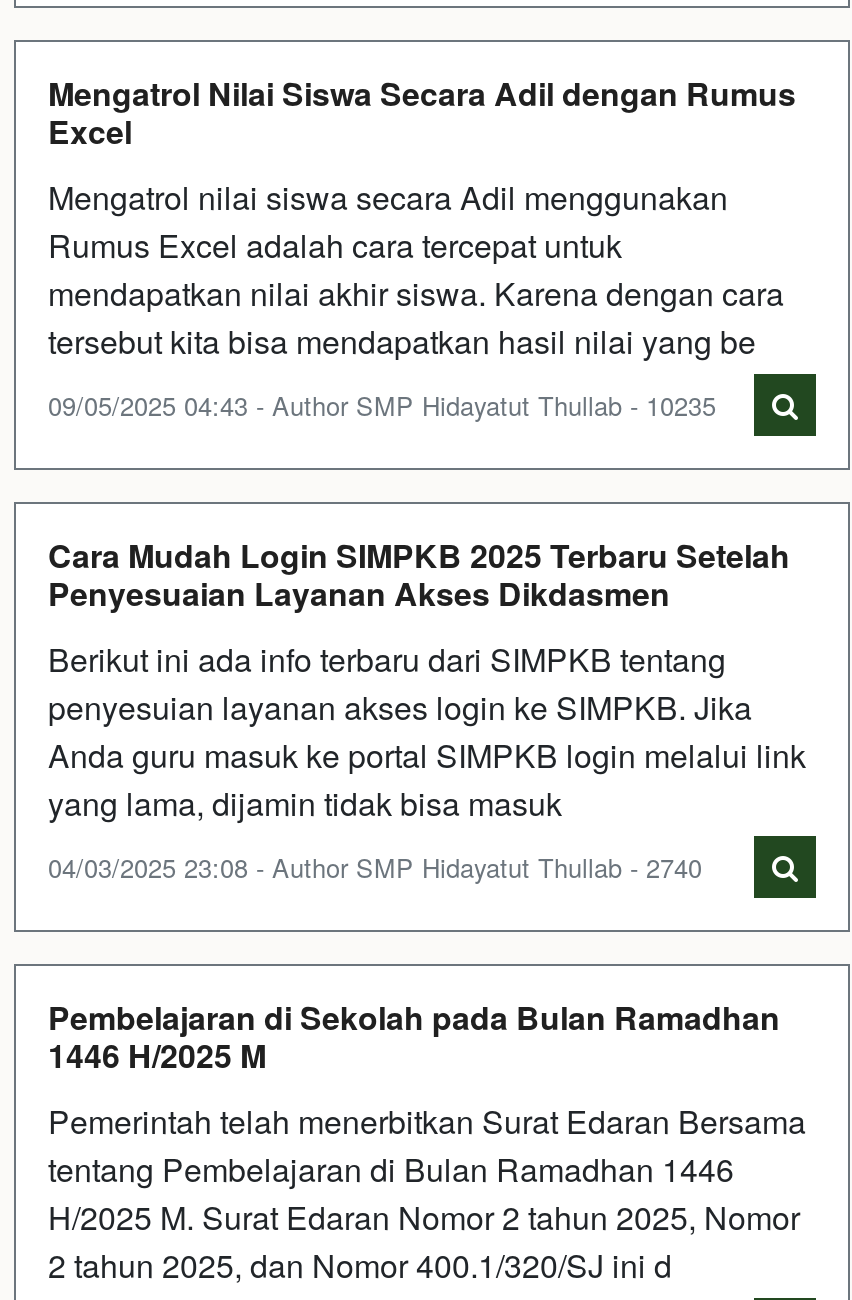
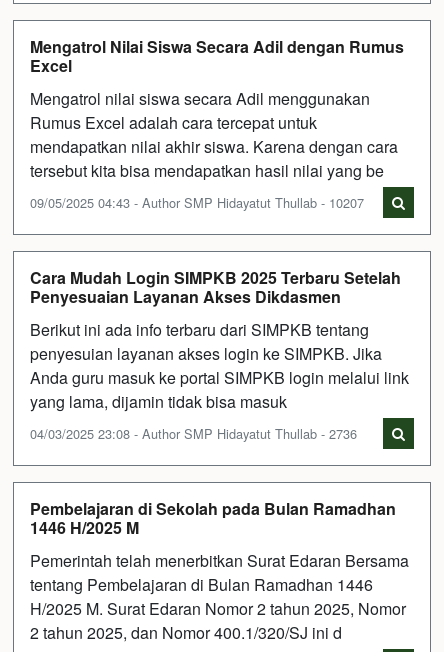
- 09/05/2025 04:43 - Author SMP Hidayatut Thullab - 10235
+ 09/05/2025 04:43 - Author SMP Hidayatut Thullab - 10207

- 04/03/2025 23:08 - Author SMP Hidayatut Thullab - 2740
+ 04/03/2025 23:08 - Author SMP Hidayatut Thullab - 2736
